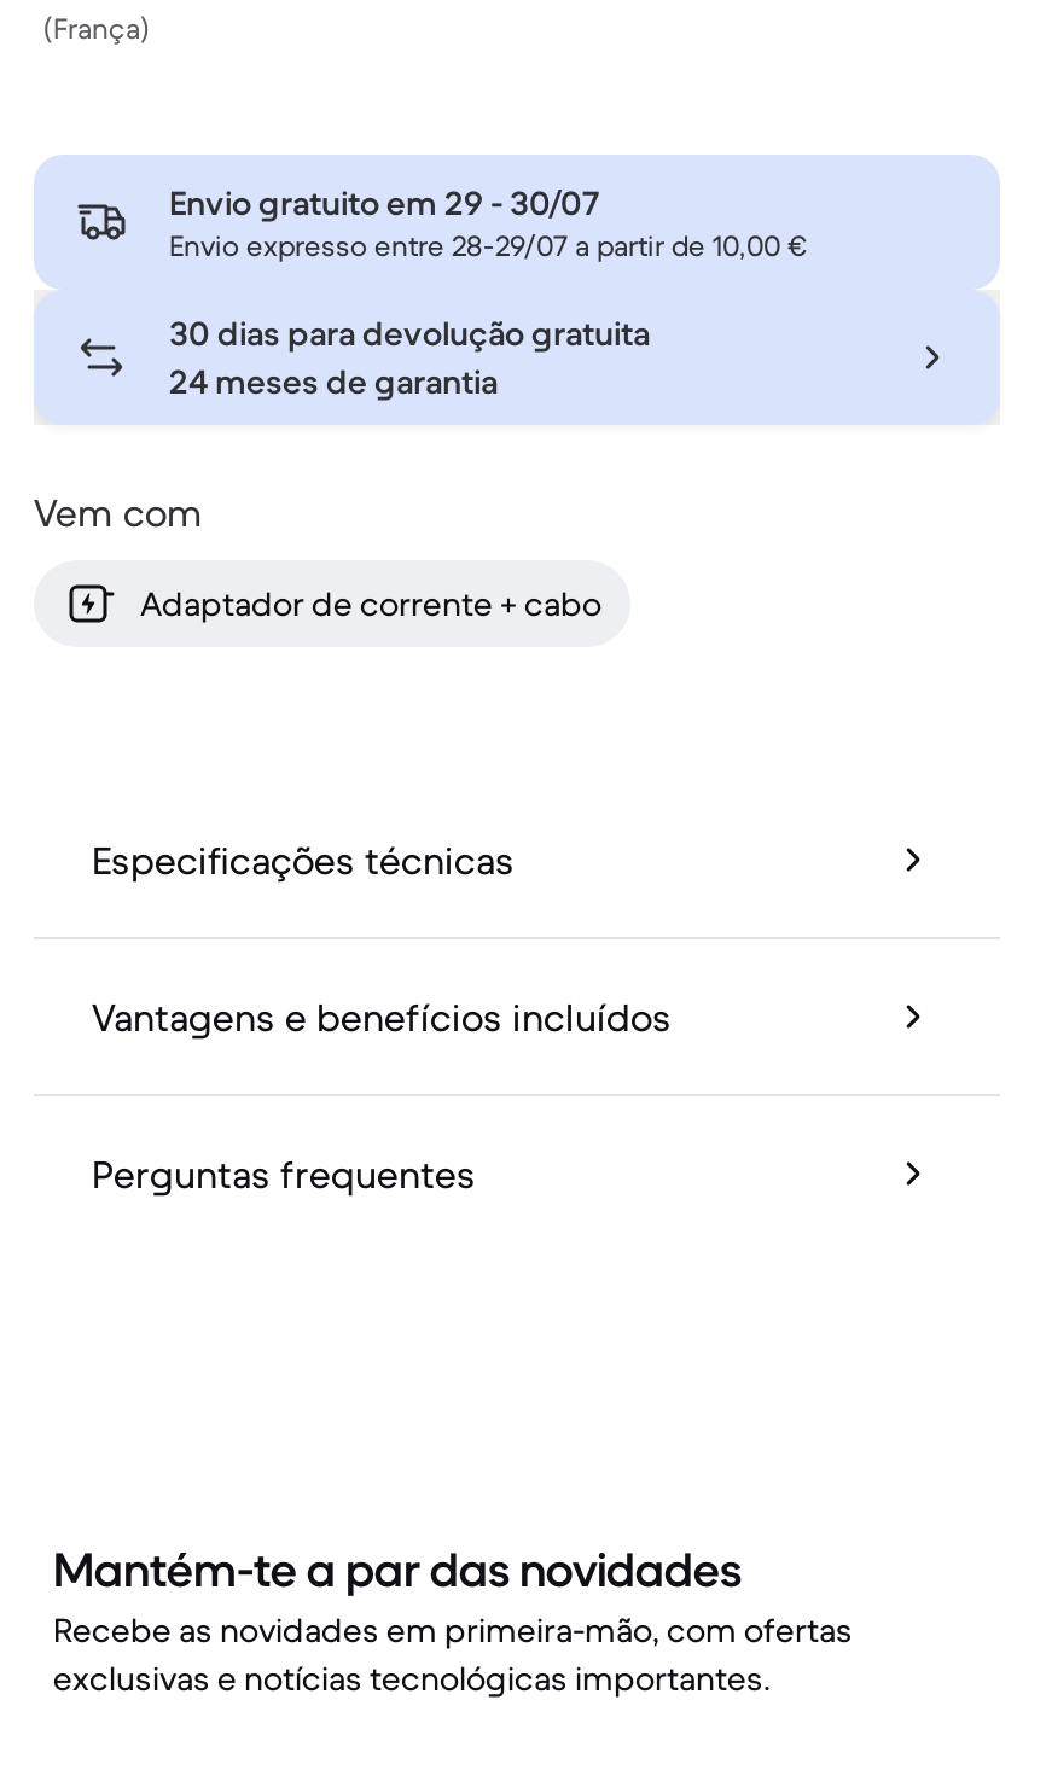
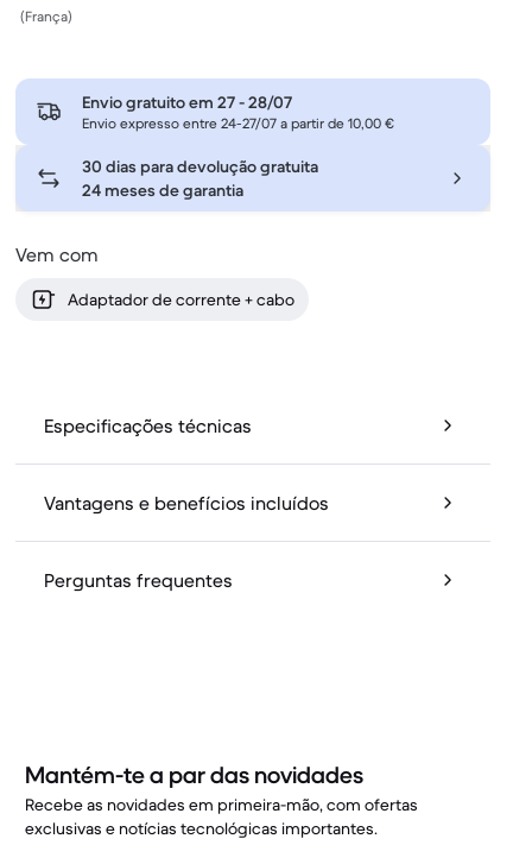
- Envio gratuito em 29 - 30/07
+ Envio gratuito em 27 - 28/07

- Envio expresso entre 28-29/07 a partir de 10,00 €
+ Envio expresso entre 24-27/07 a partir de 10,00 €
